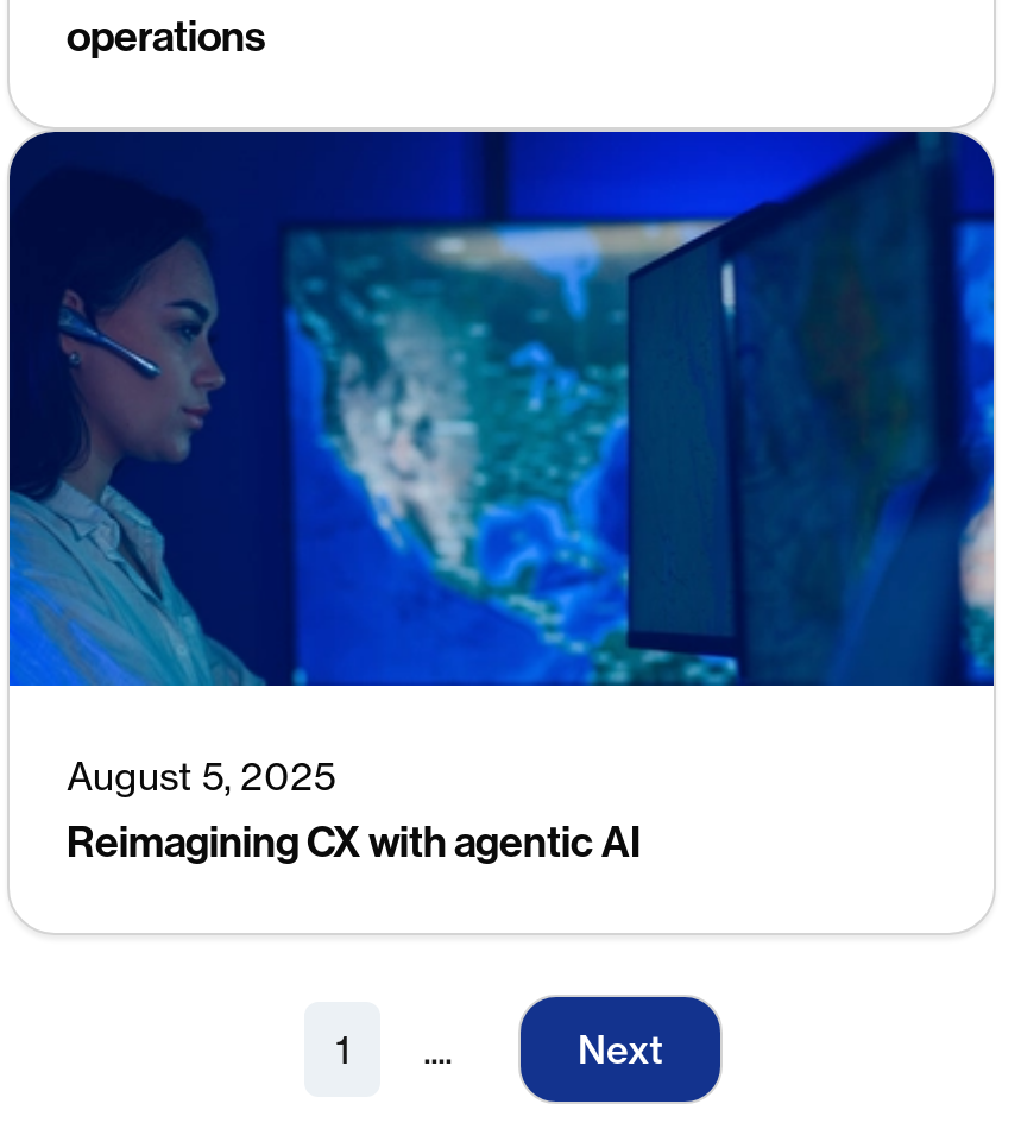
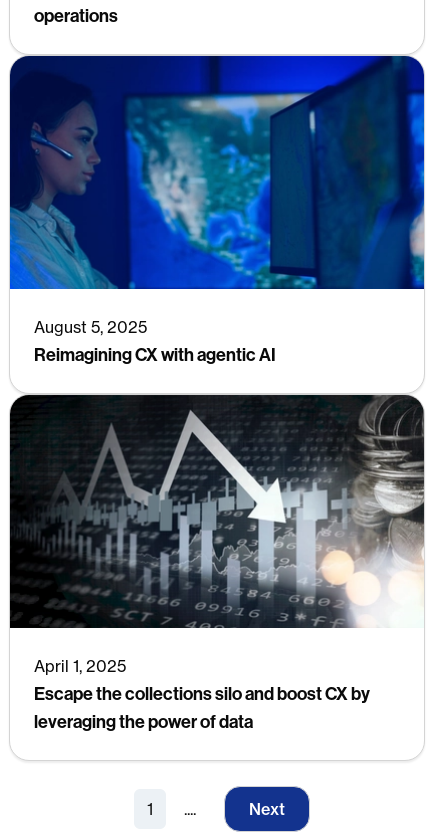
+ [image]
+ April 1, 2025
+ Escape the collections silo and boost CX by
+ leveraging the power of data
